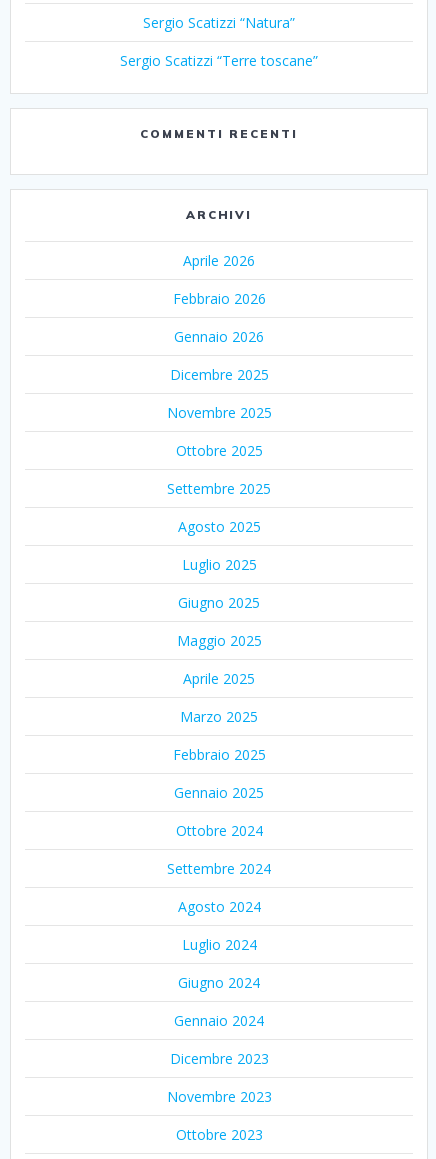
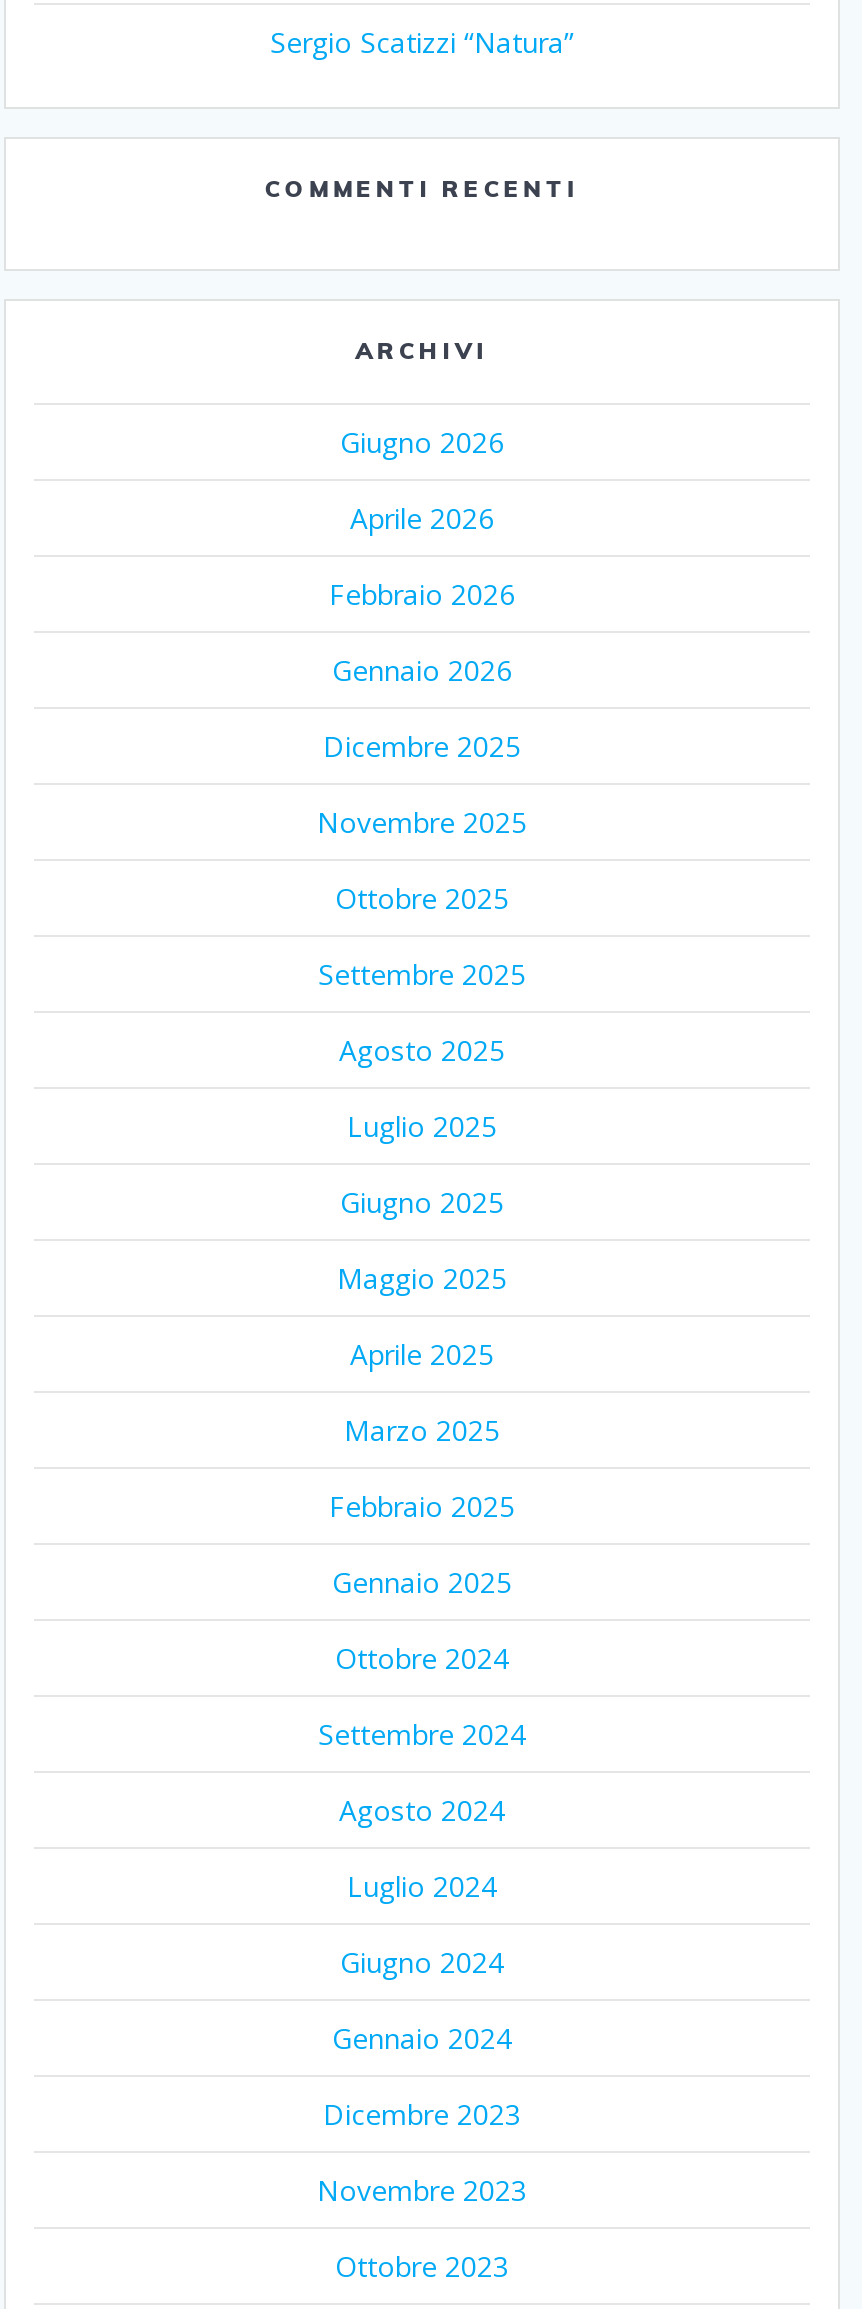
- Sergio Scatizzi “Terre toscane”

moved up: COMMENTI RECENTI | ARCHIVI

+ Giugno 2026
